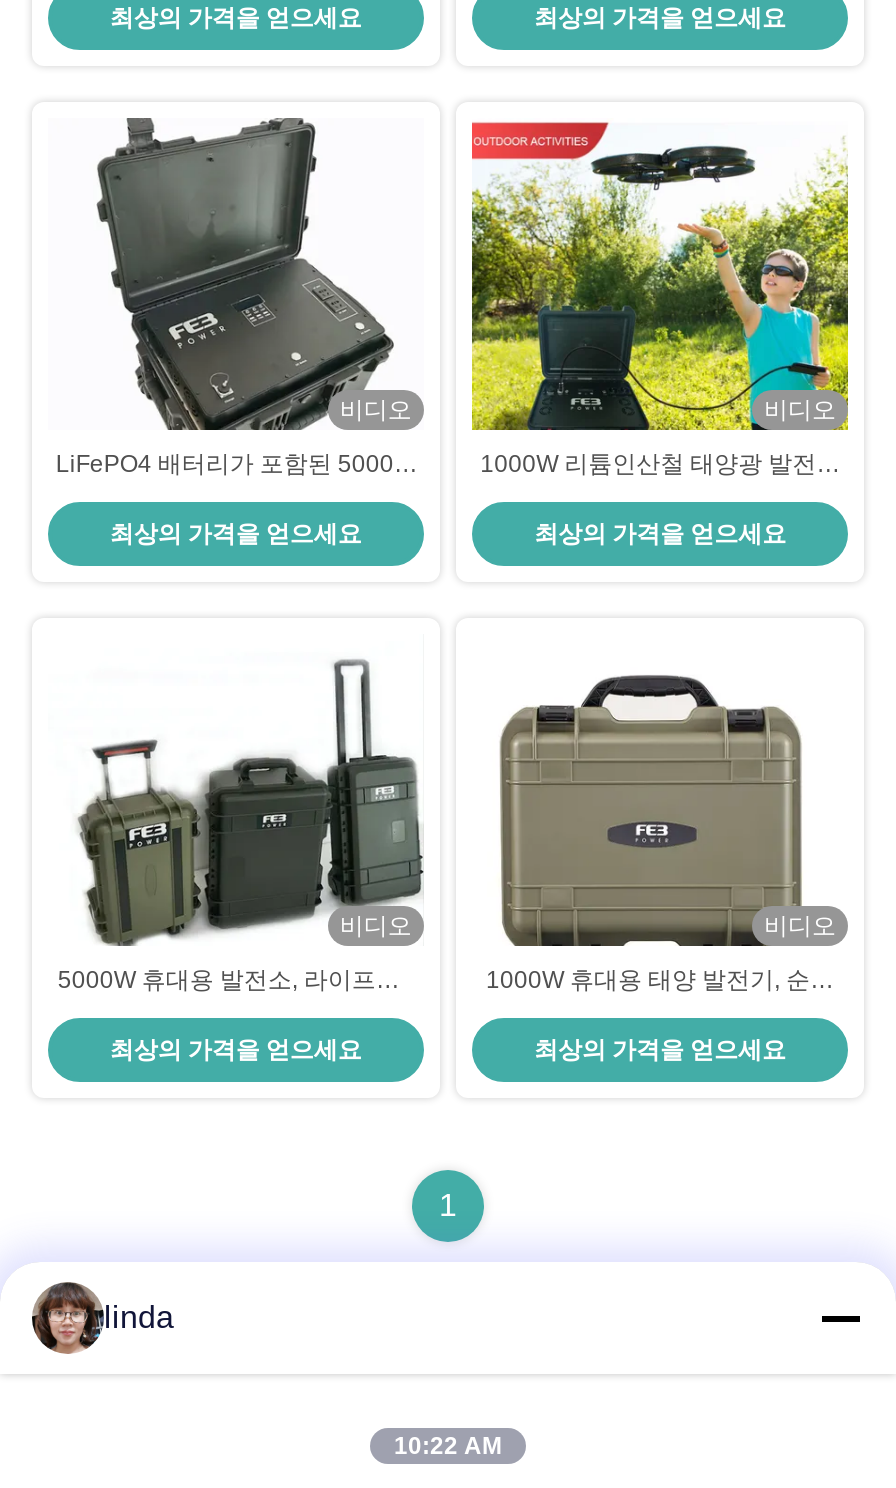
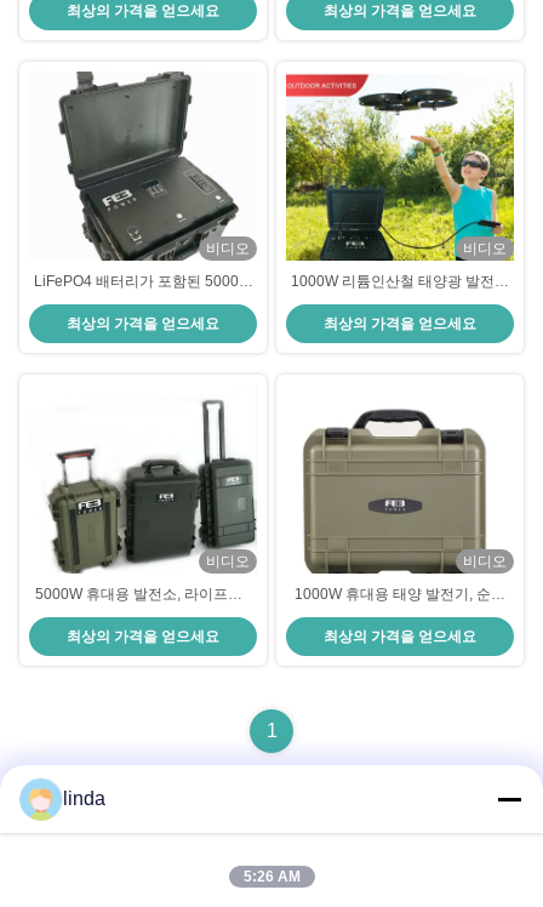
- [image]
+ [image]

- 10:22 AM
+ 5:26 AM
